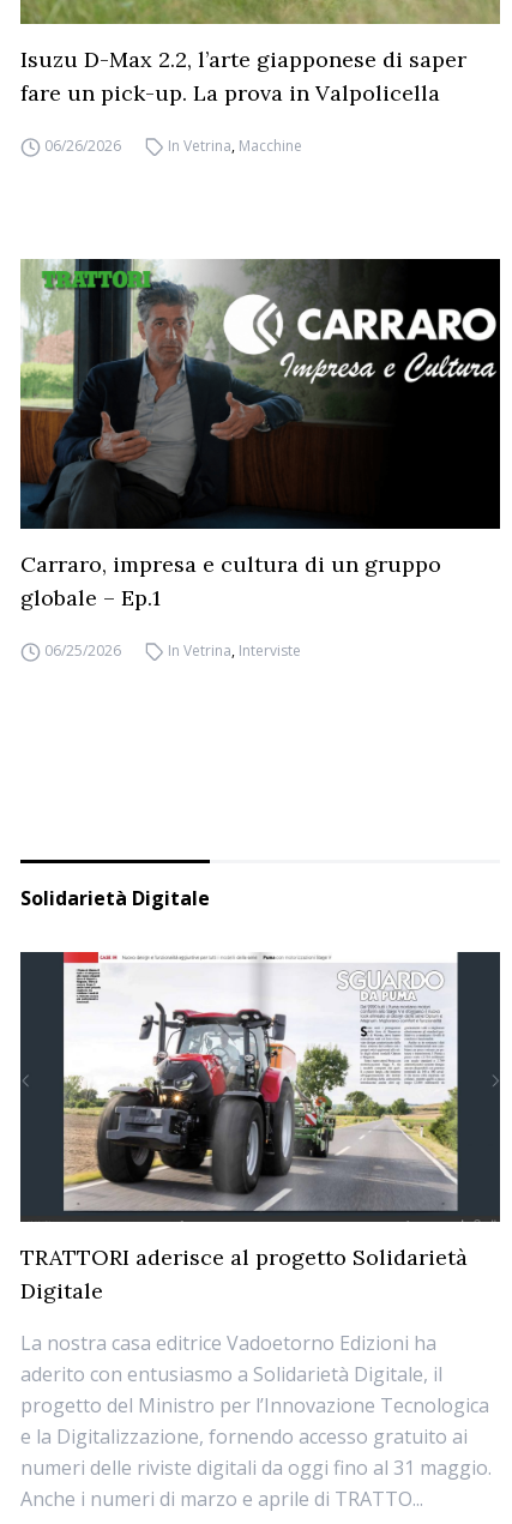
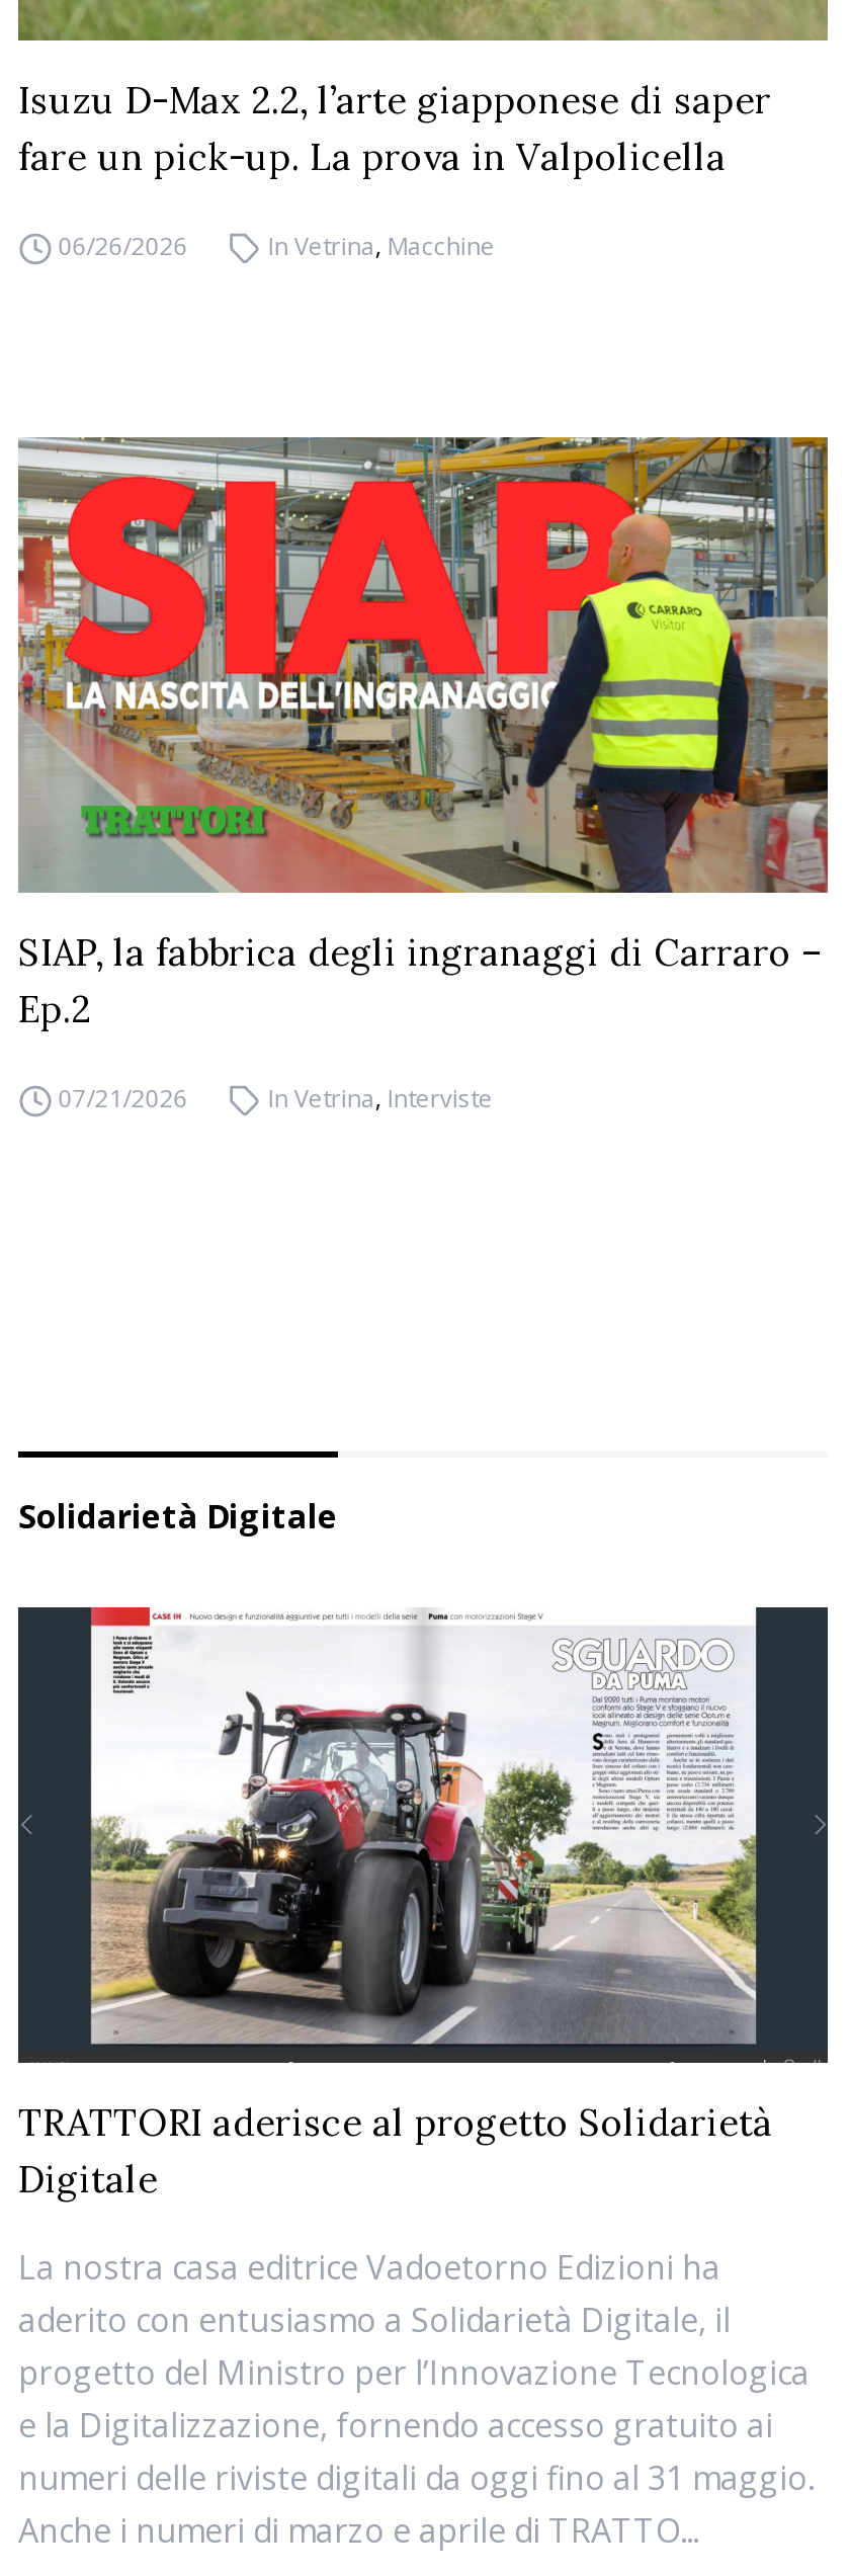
- [image]
- Carraro, impresa e cultura di un gruppo
- globale – Ep.1
+ [image]
+ SIAP, la fabbrica degli ingranaggi di Carraro –
+ Ep.2

- 06/25/2026
+ 07/21/2026
